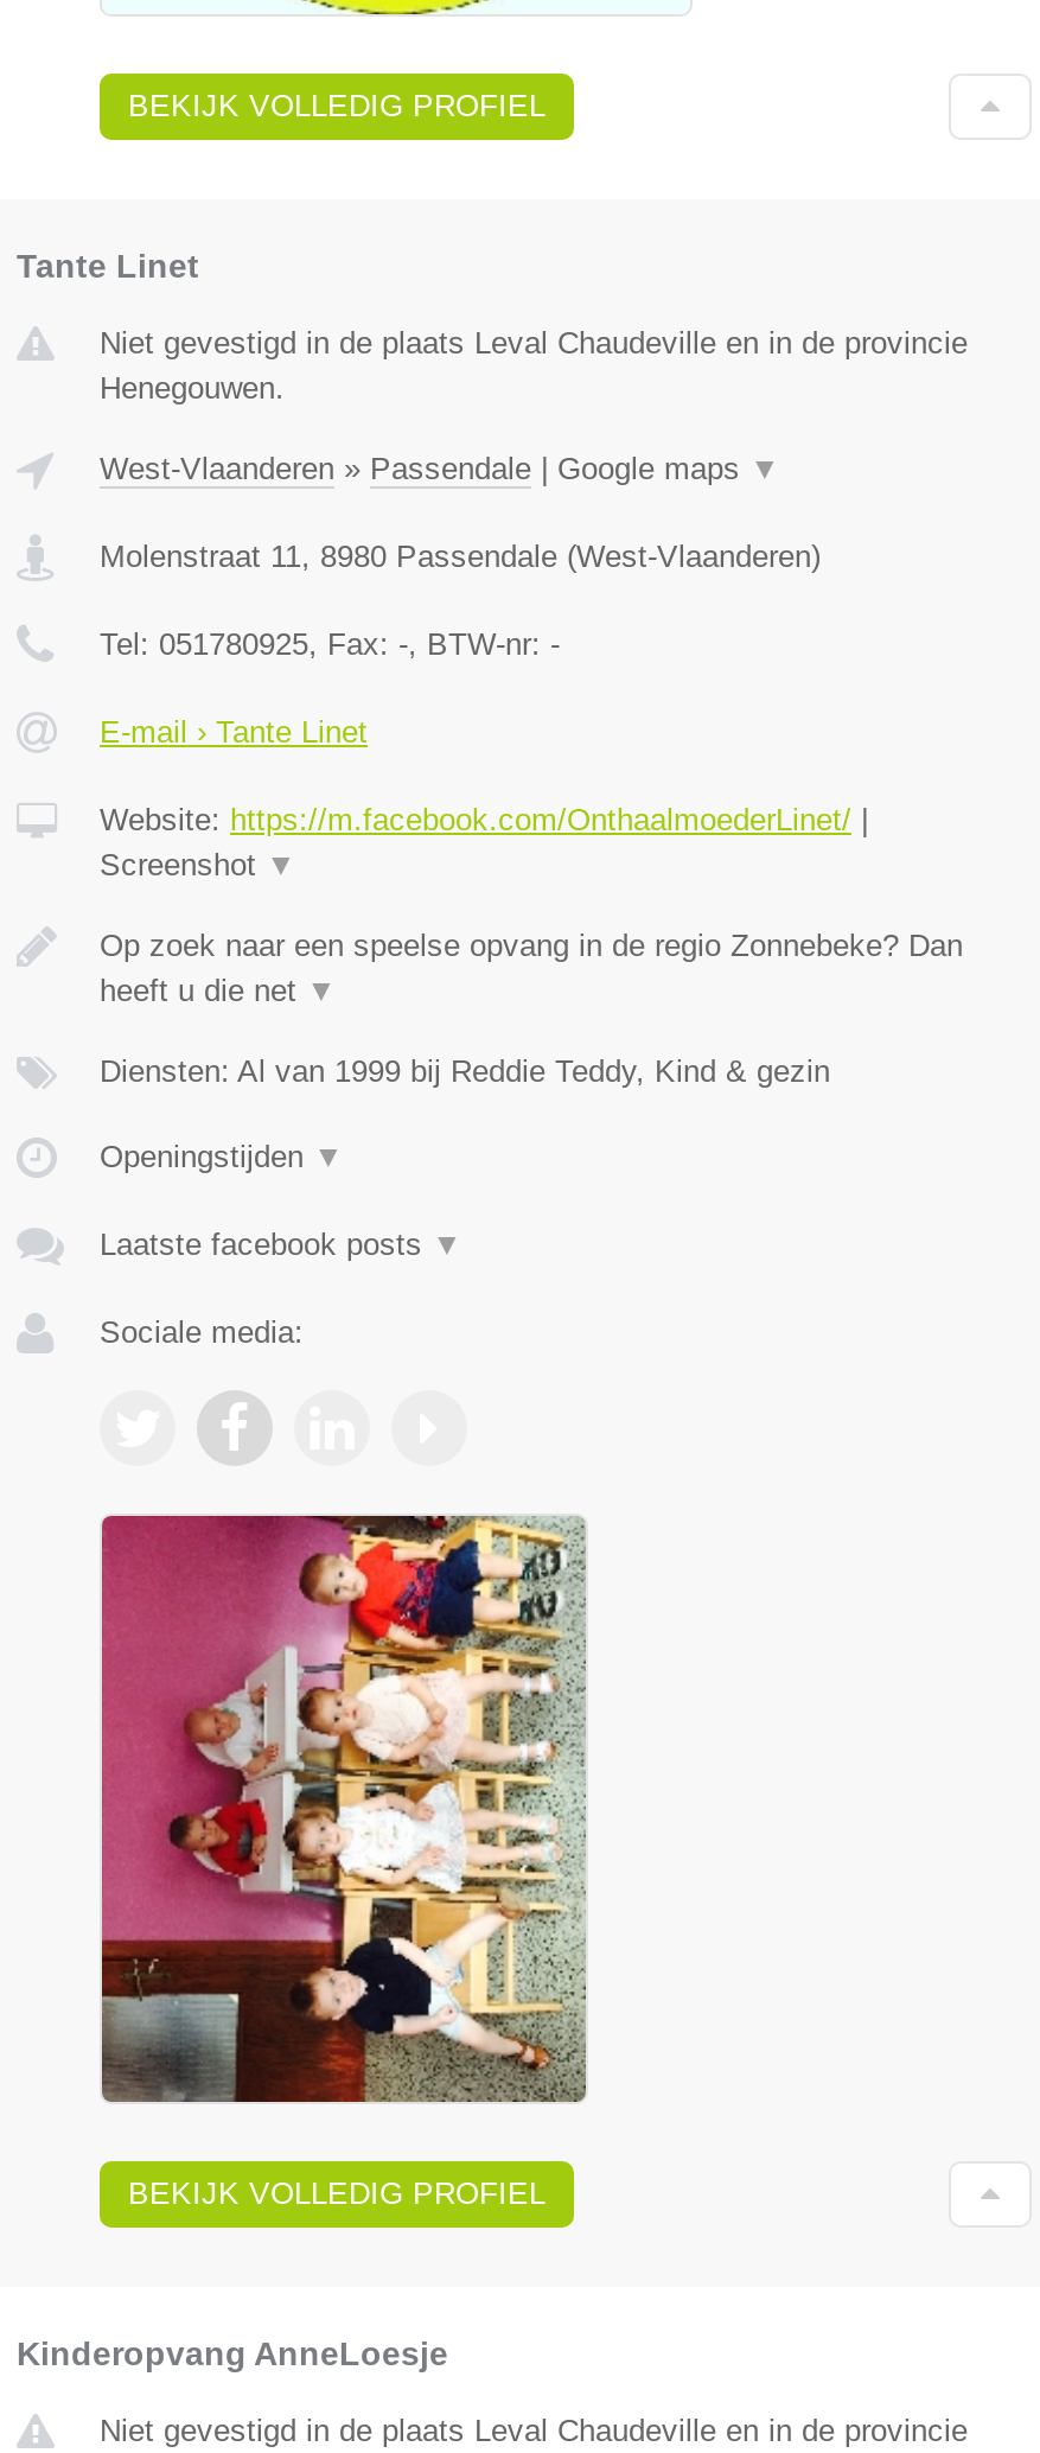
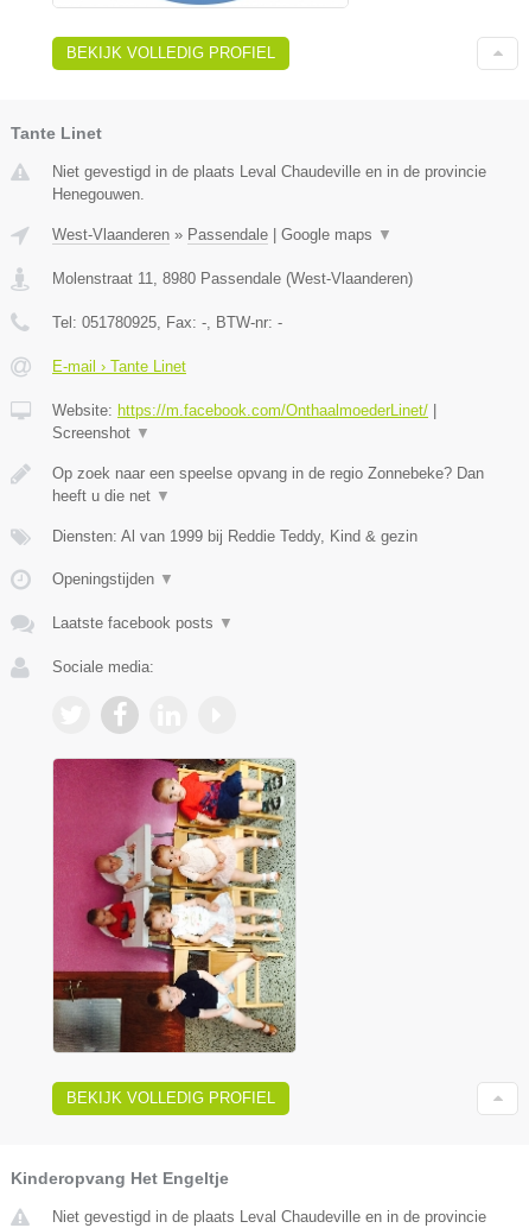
- Kinderopvang AnneLoesje
+ Kinderopvang Het Engeltje
